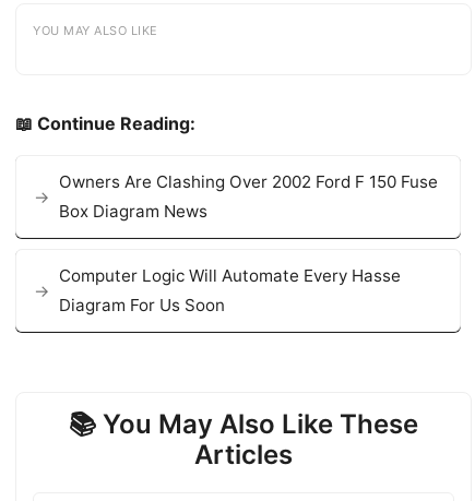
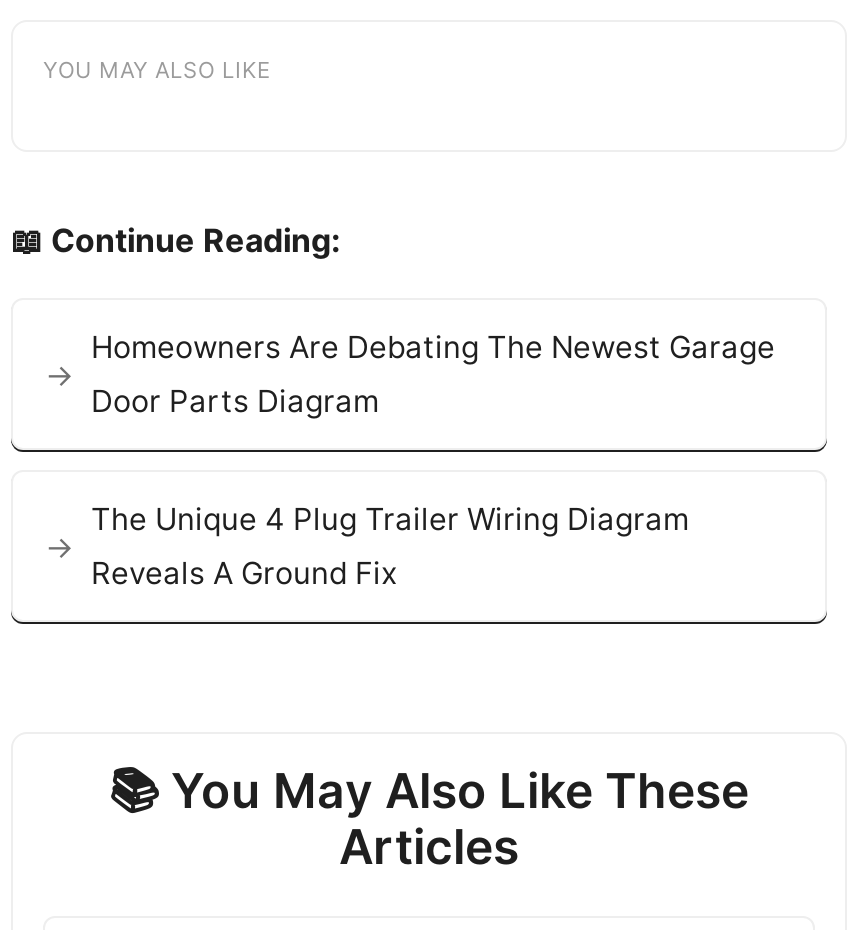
- Owners Are Clashing Over 2002 Ford F 150 Fuse
- Box Diagram News
+ Homeowners Are Debating The Newest Garage
+ Door Parts Diagram

- Computer Logic Will Automate Every Hasse
- Diagram For Us Soon
+ The Unique 4 Plug Trailer Wiring Diagram
+ Reveals A Ground Fix
